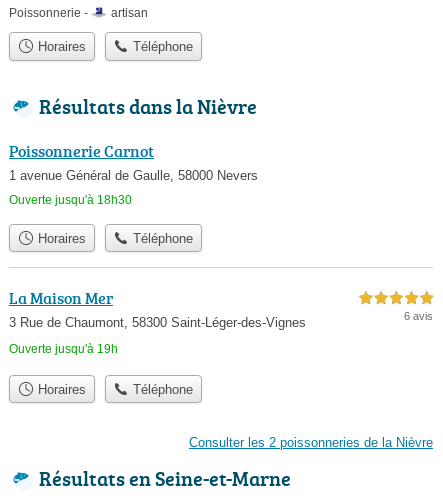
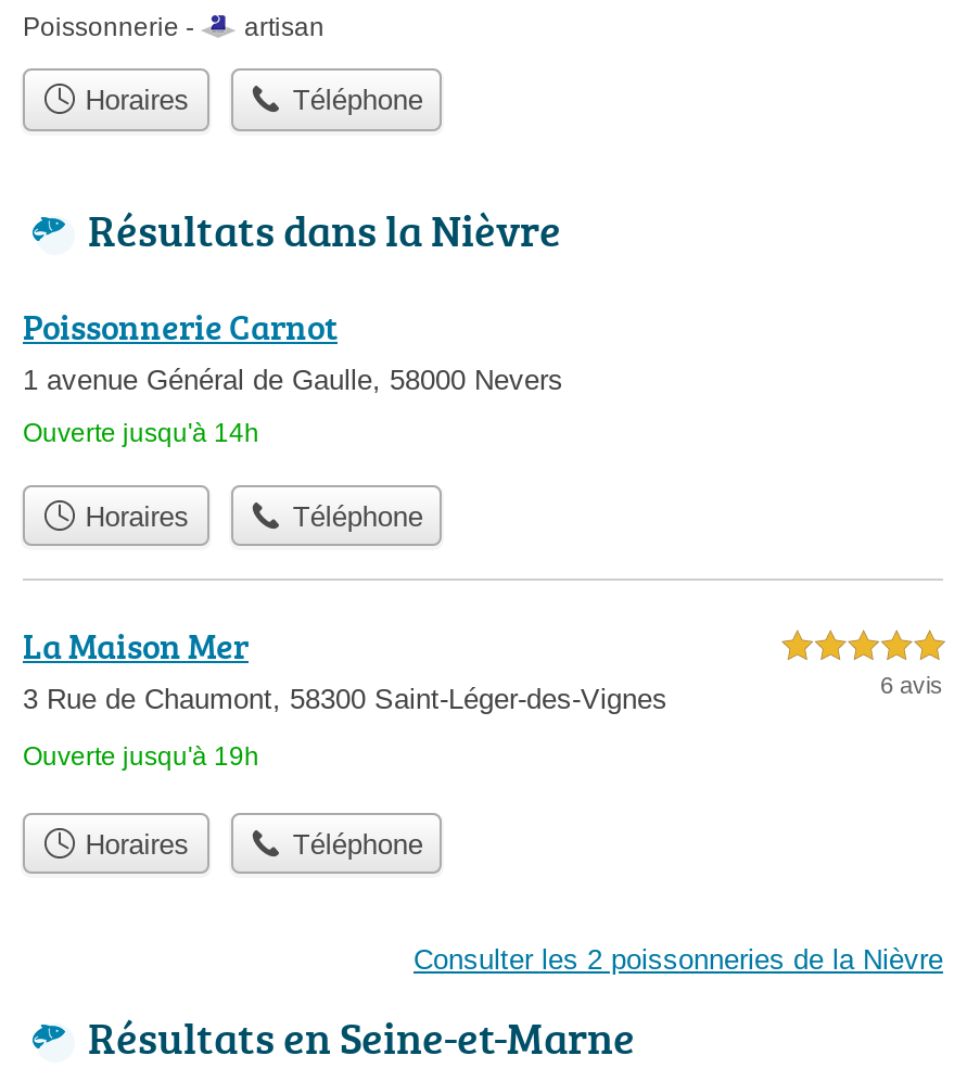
- Ouverte jusqu'à 18h30
+ Ouverte jusqu'à 14h
